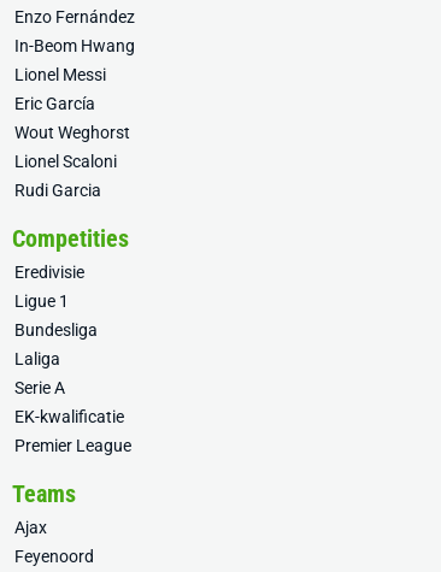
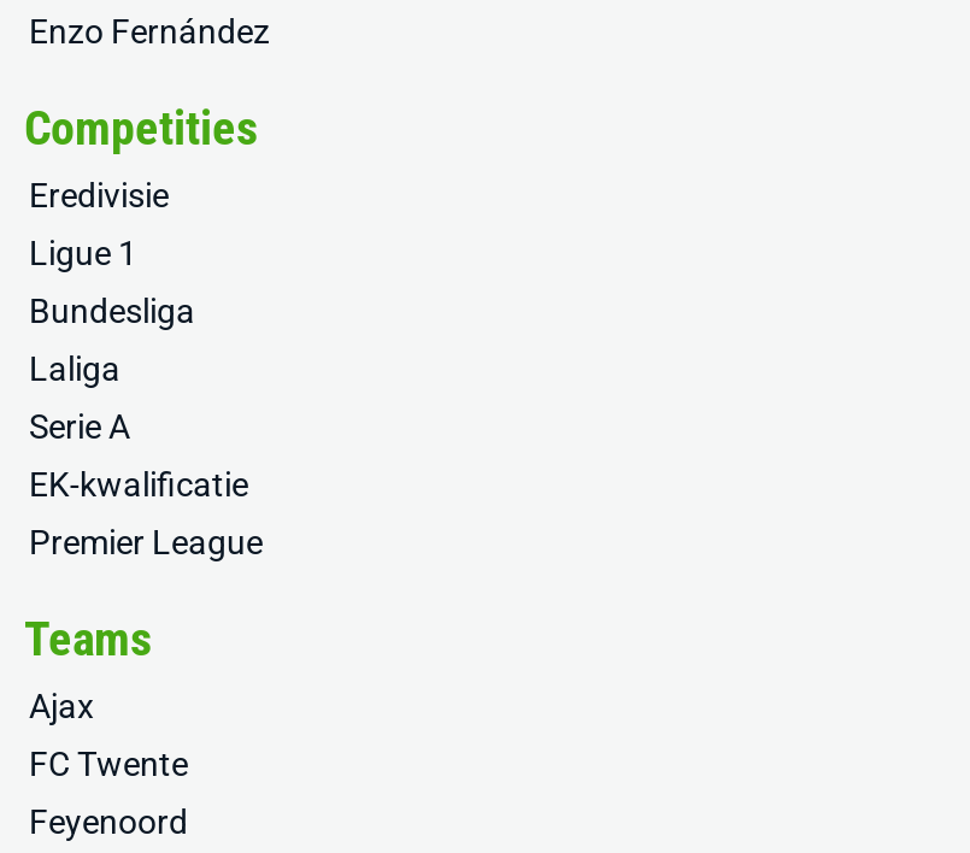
- In-Beom Hwang
- Lionel Messi
- Eric García
- Wout Weghorst
- Lionel Scaloni
- Rudi Garcia

moved up: Competities | Eredivisie | Ligue 1 | ... | Teams | Ajax

+ FC Twente
